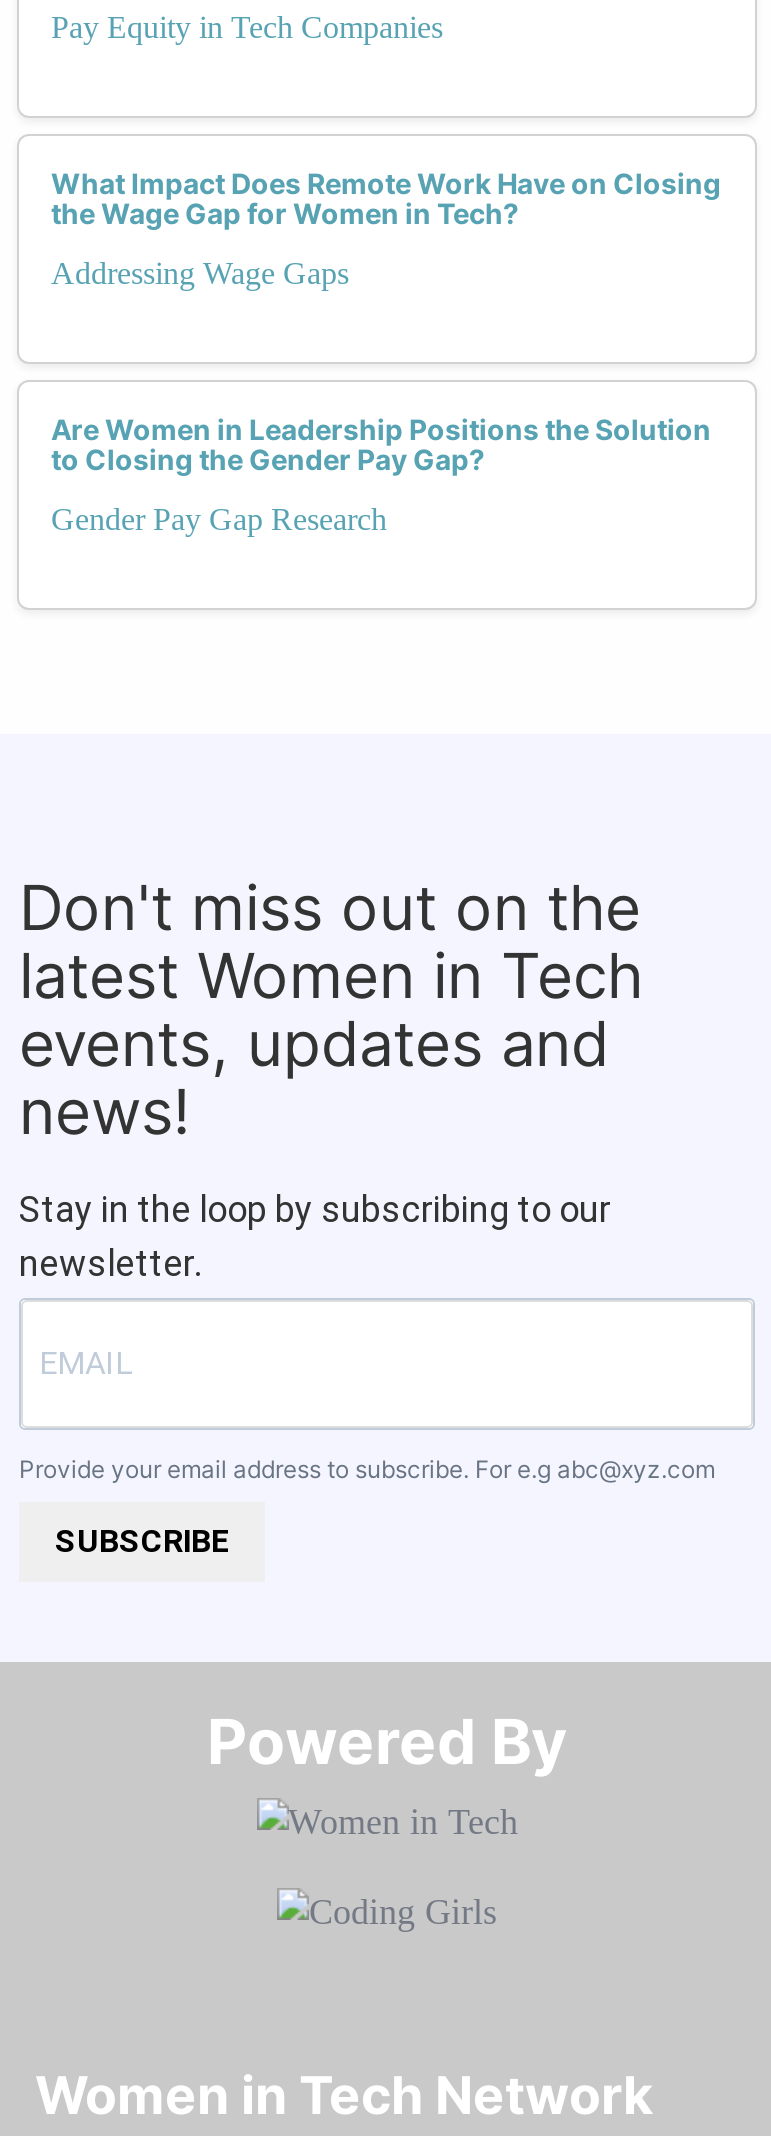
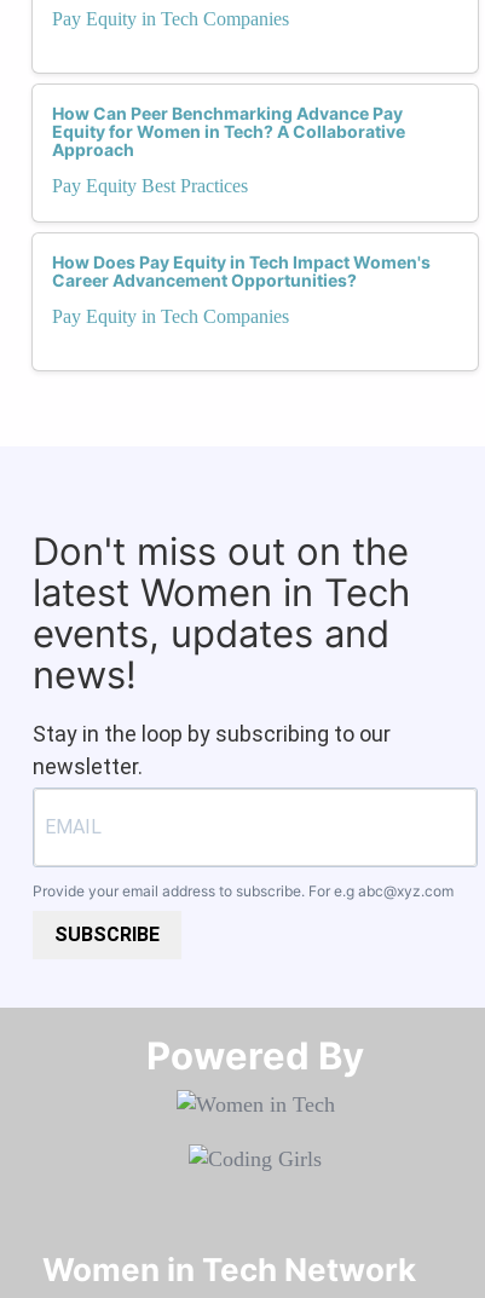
- What Impact Does Remote Work Have on Closing
- the Wage Gap for Women in Tech?
+ How Can Peer Benchmarking Advance Pay
+ Equity for Women in Tech? A Collaborative
+ Approach

- Addressing Wage Gaps
+ Pay Equity Best Practices

- Are Women in Leadership Positions the Solution
- to Closing the Gender Pay Gap?
+ How Does Pay Equity in Tech Impact Women's
+ Career Advancement Opportunities?

- Gender Pay Gap Research
+ Pay Equity in Tech Companies
